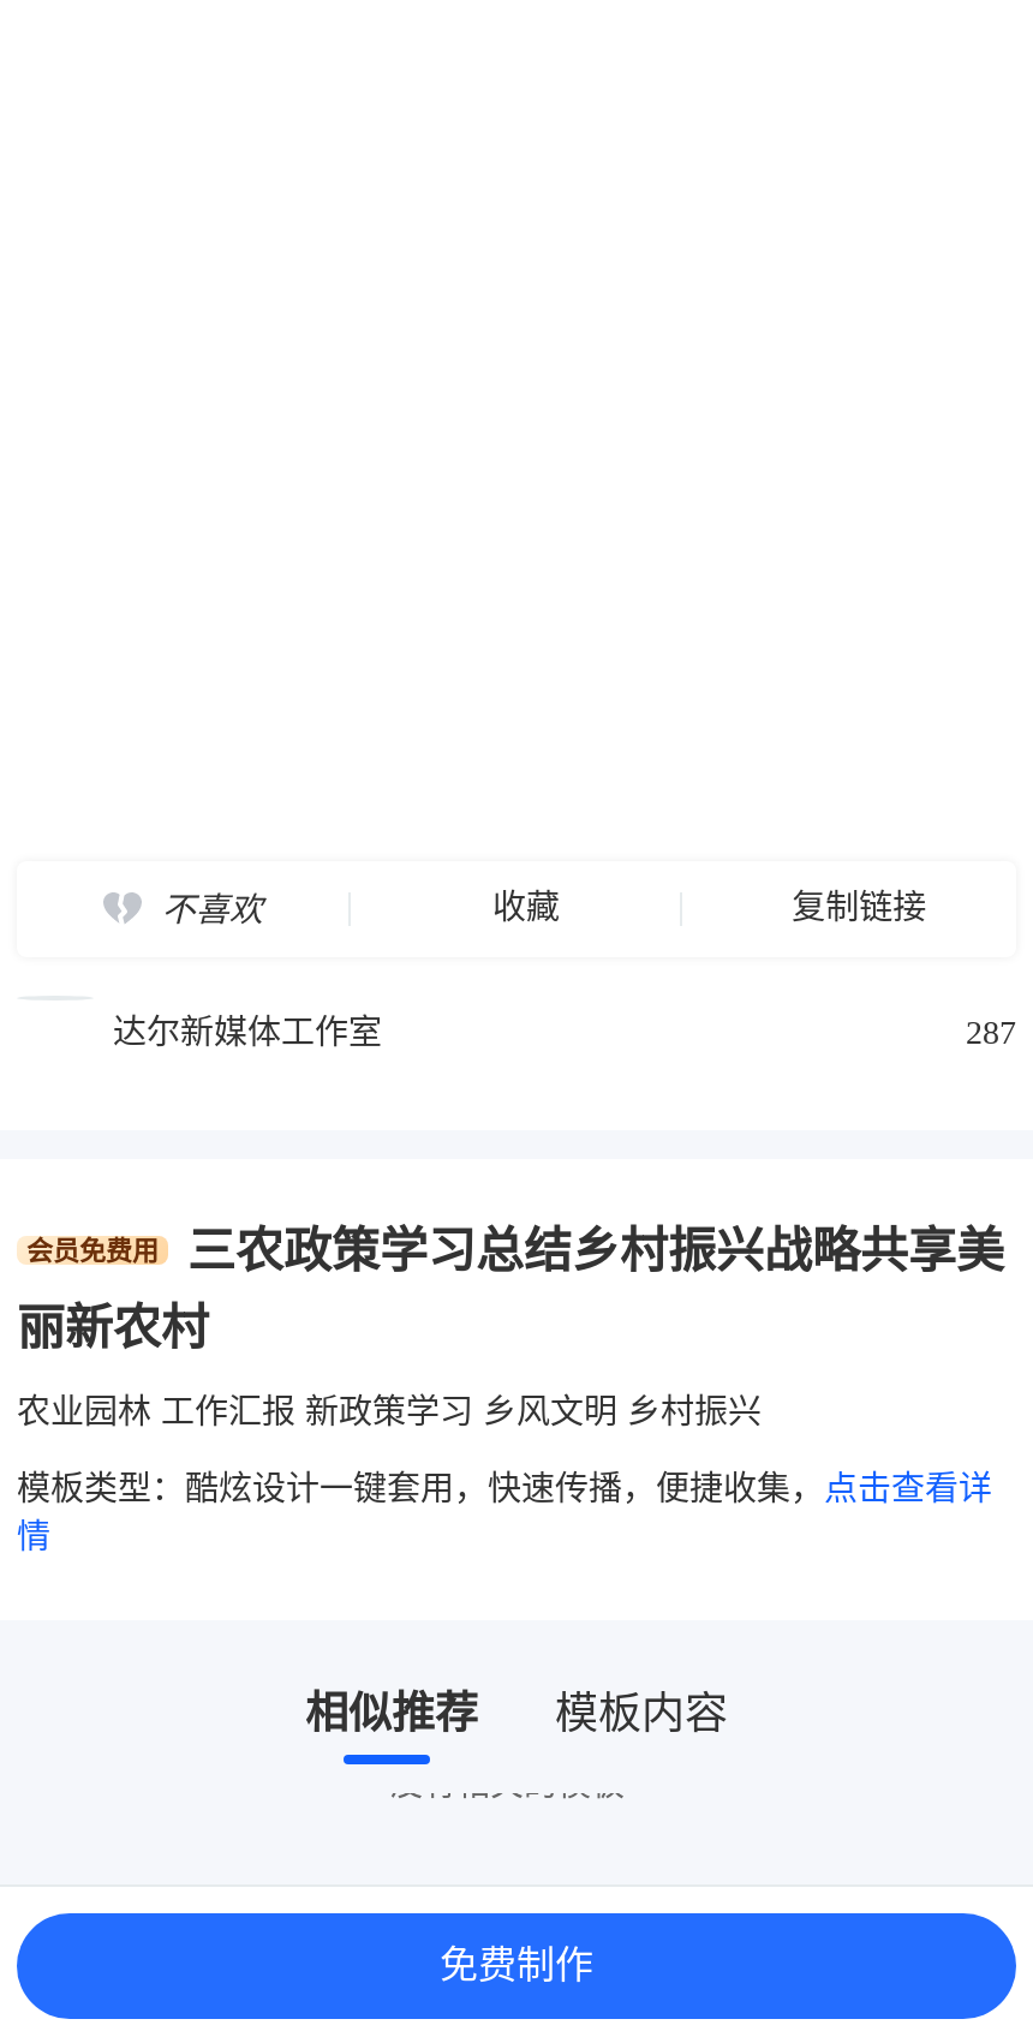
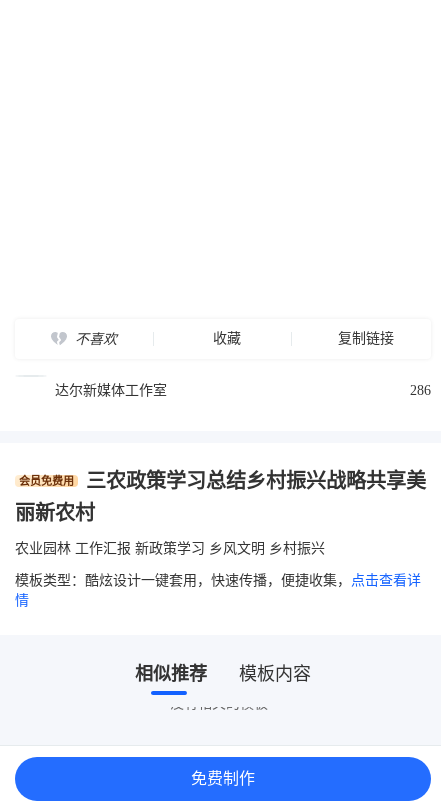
- 287
+ 286
